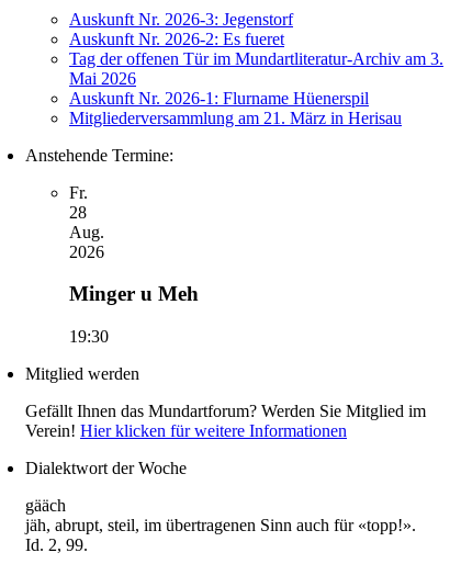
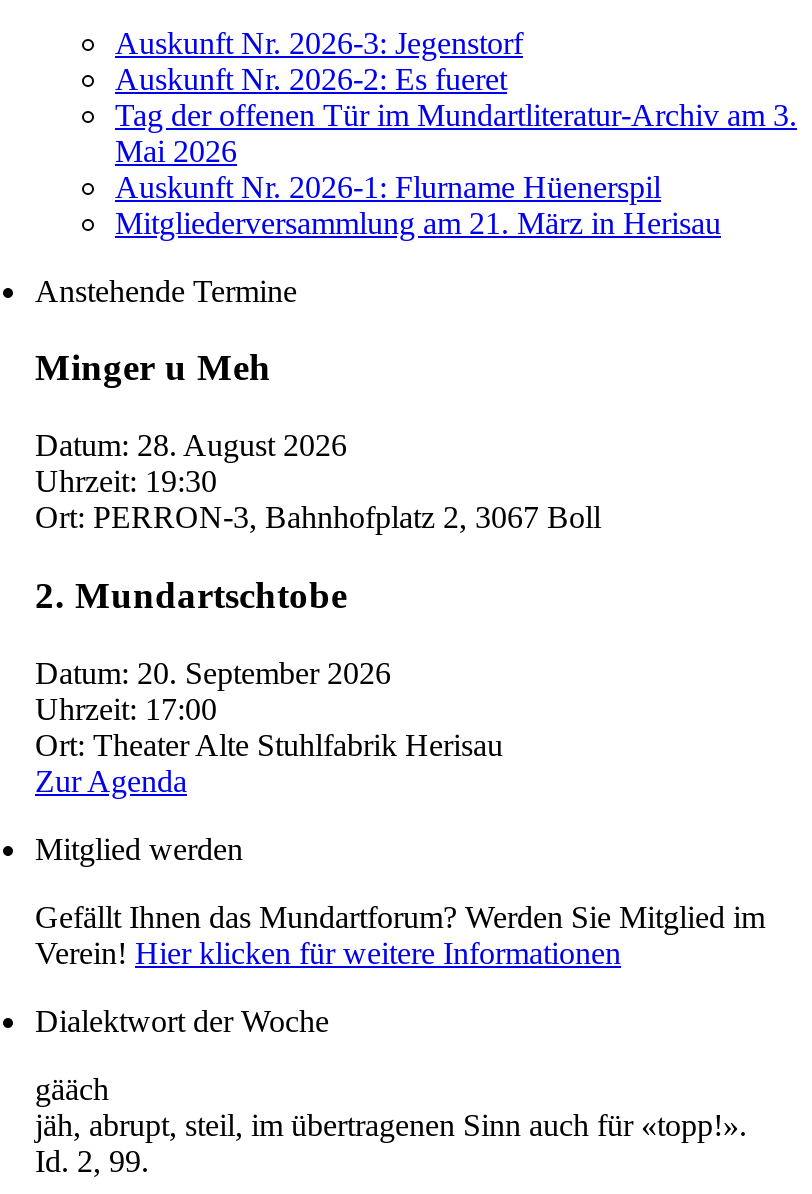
- Anstehende Termine:
- Fr.
- 28
- Aug.
- 2026
+ Anstehende Termine

moved up: Minger u Meh

- 19:30
+ Datum: 28. August 2026
+ Uhrzeit: 19:30
+ Ort: PERRON-3, Bahnhofplatz 2, 3067 Boll
+ 2. Mundartschtobe
+ Datum: 20. September 2026
+ Uhrzeit: 17:00
+ Ort: Theater Alte Stuhlfabrik Herisau
+ Zur Agenda
